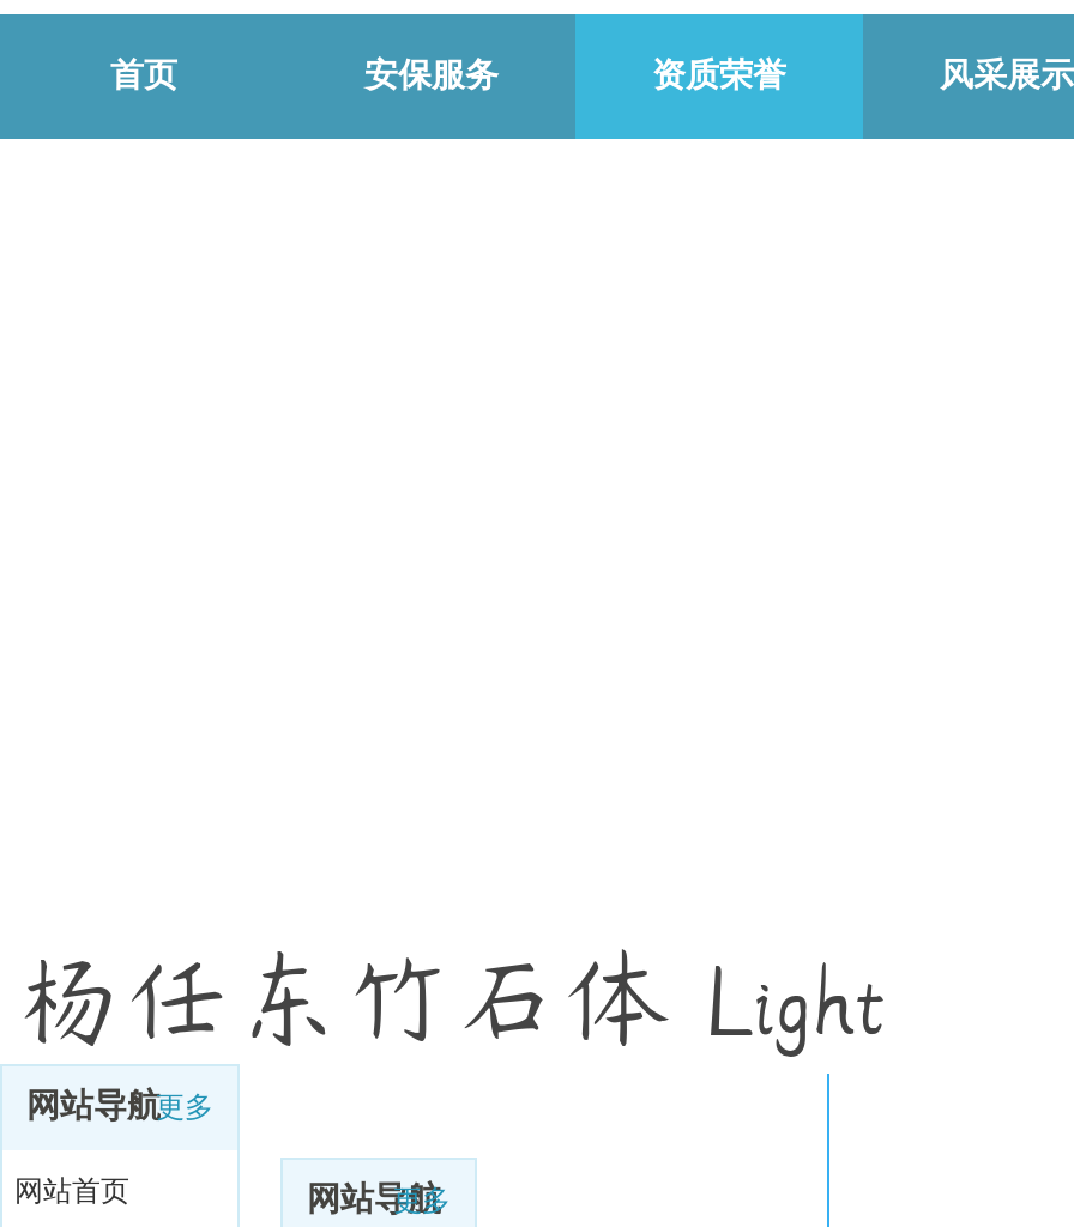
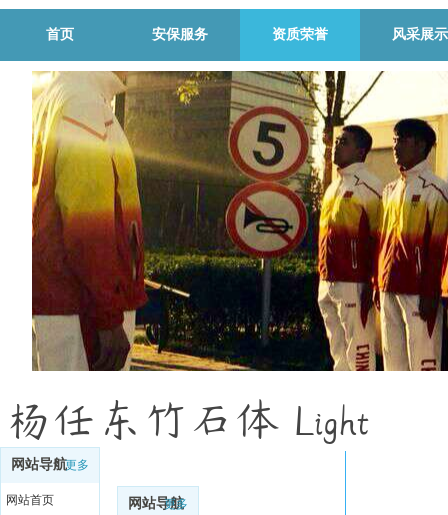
+ [image]
